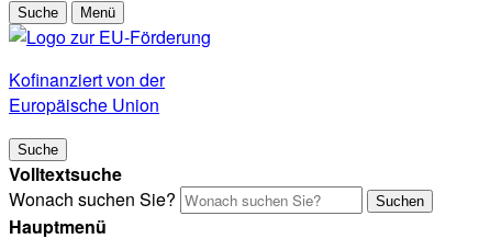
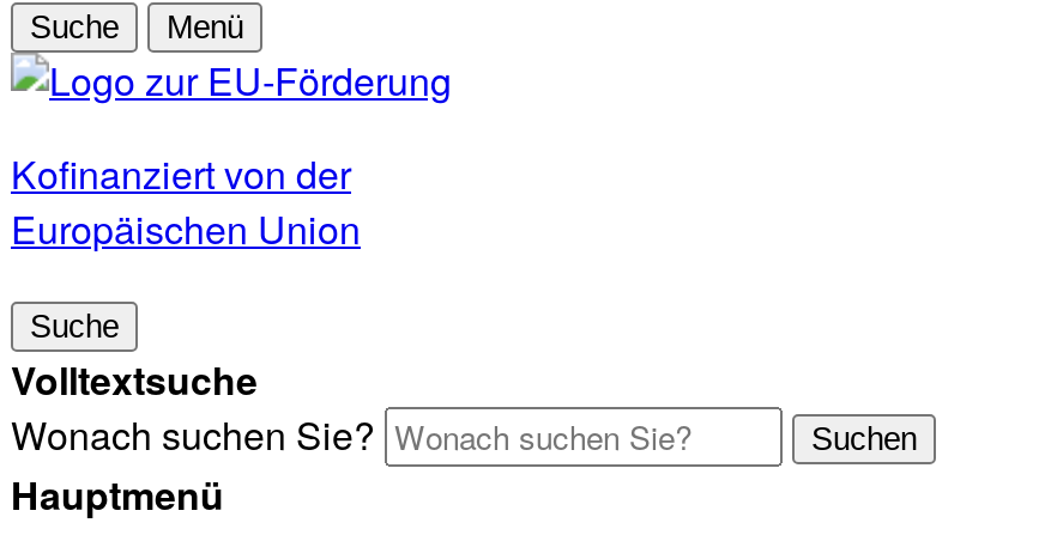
- Europäische Union
+ Europäischen Union
